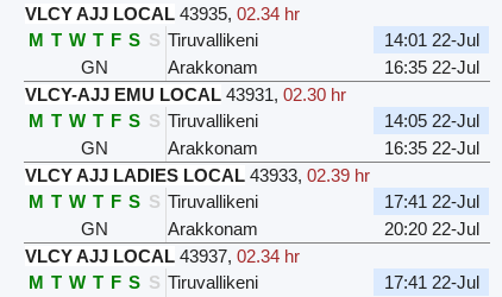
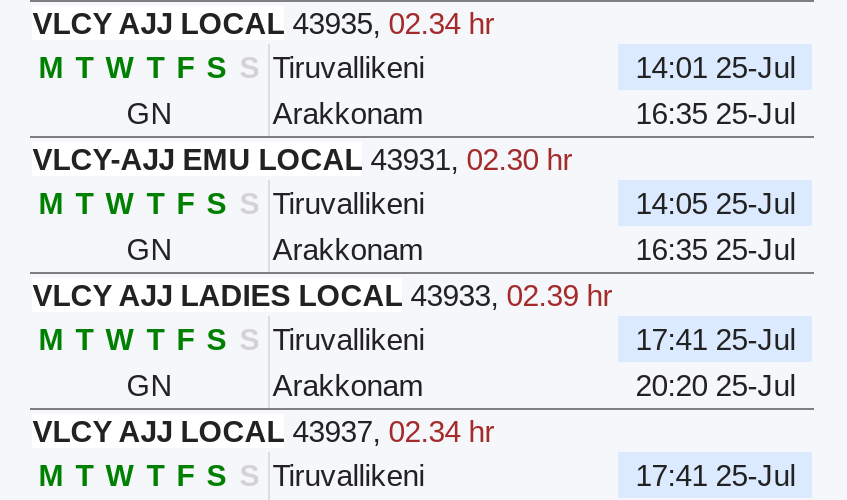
- 14:01 22-Jul
+ 14:01 25-Jul

- 16:35 22-Jul
+ 16:35 25-Jul

- 14:05 22-Jul
+ 14:05 25-Jul

- 16:35 22-Jul
+ 16:35 25-Jul

- 17:41 22-Jul
+ 17:41 25-Jul

- 20:20 22-Jul
+ 20:20 25-Jul

- 17:41 22-Jul
+ 17:41 25-Jul
